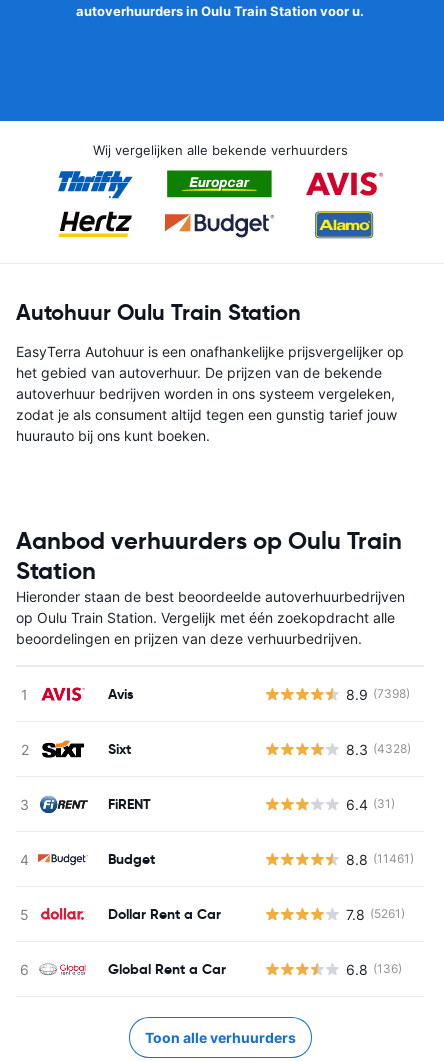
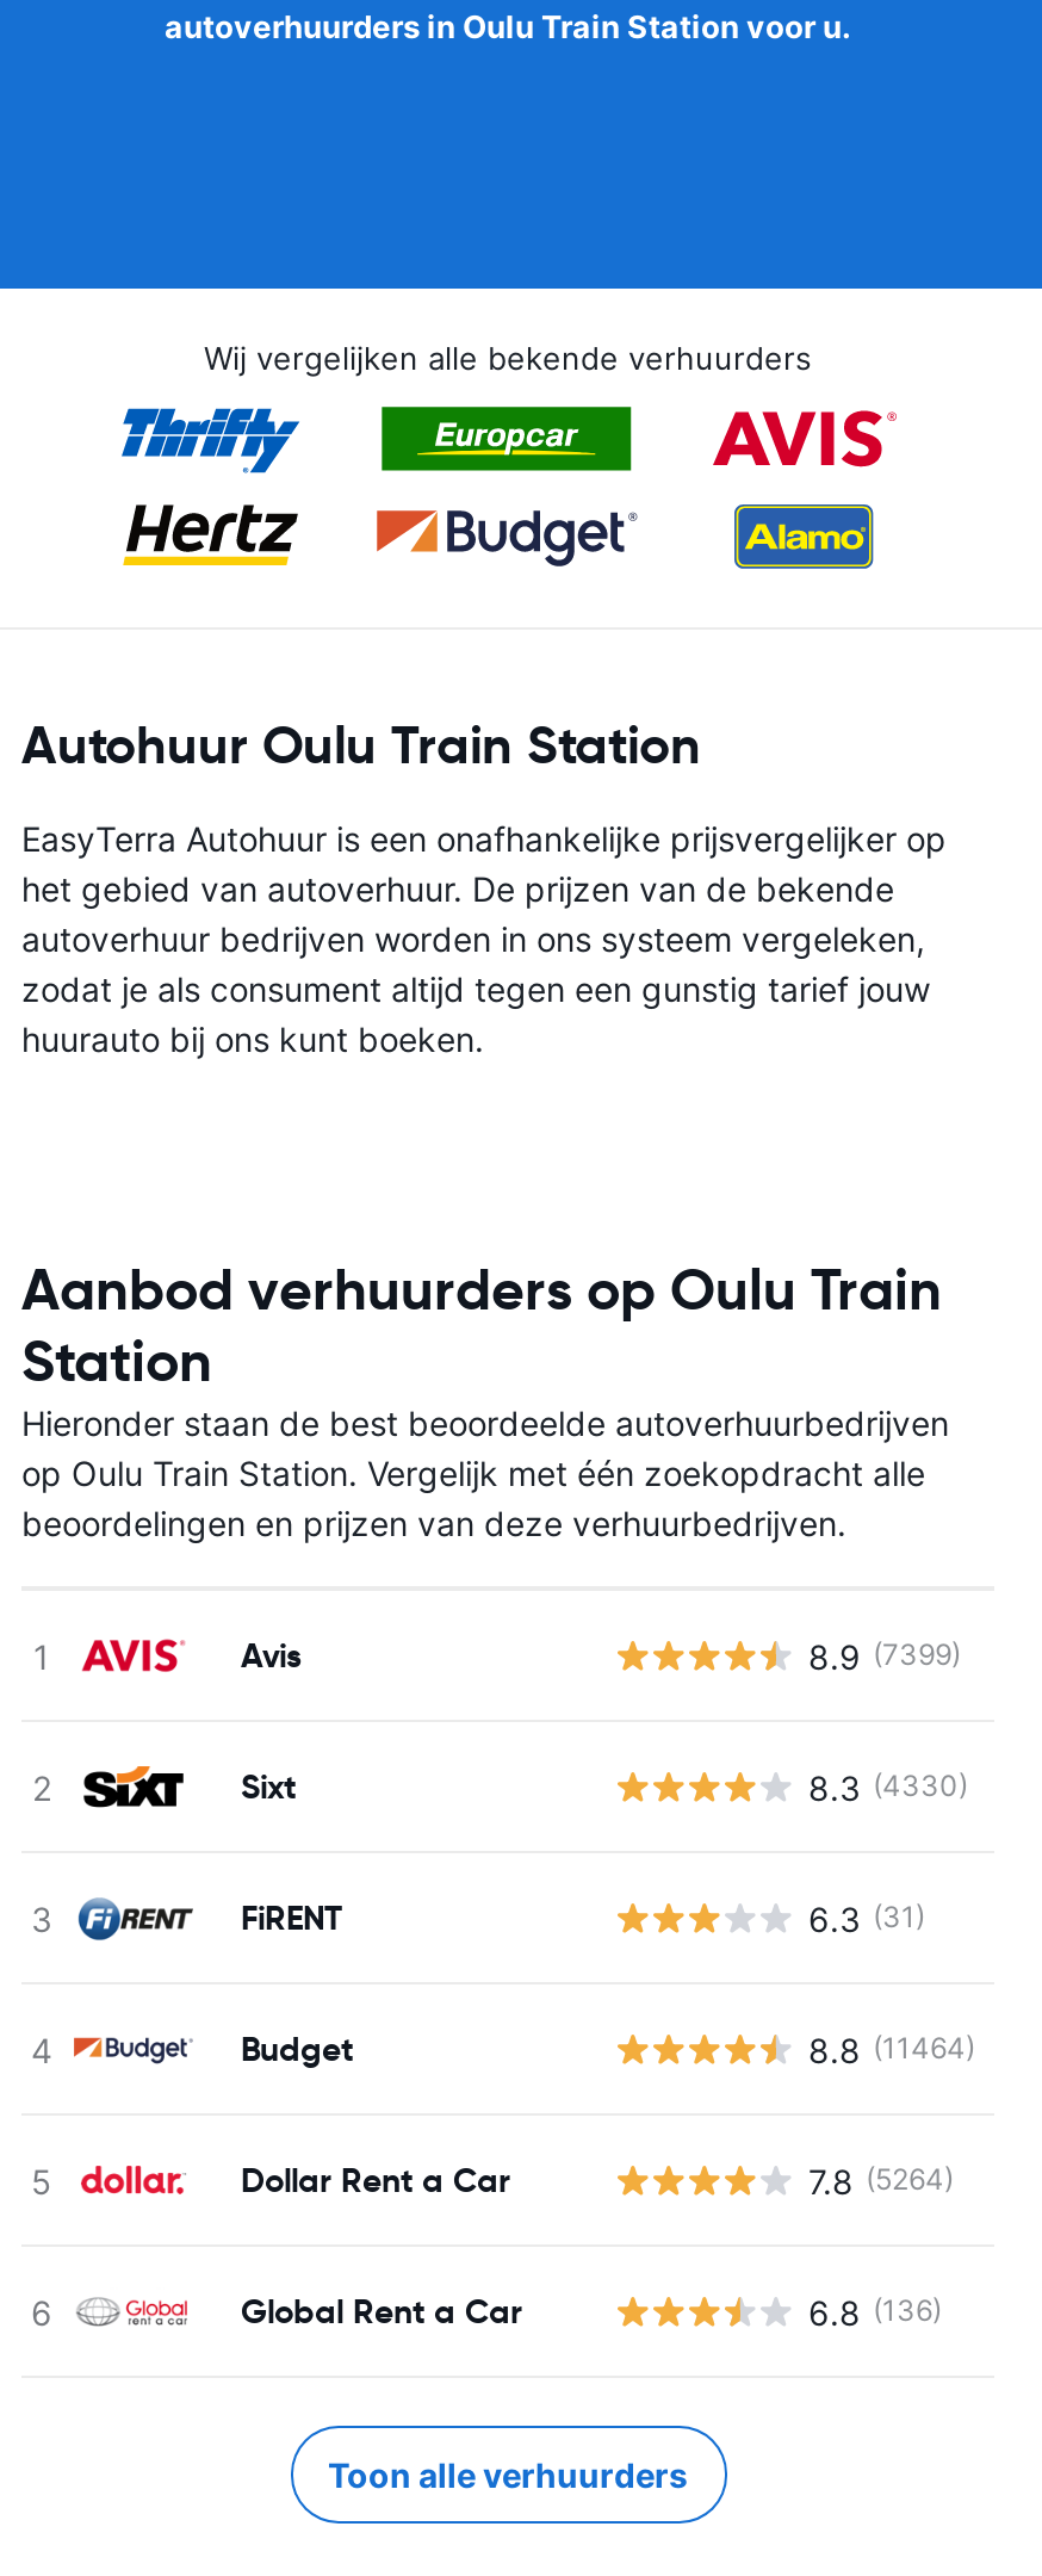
- 8.9 (7398)
+ 8.9 (7399)

- 8.3 (4328)
+ 8.3 (4330)

- 6.4 (31)
+ 6.3 (31)

- 8.8 (11461)
+ 8.8 (11464)

- 7.8 (5261)
+ 7.8 (5264)
